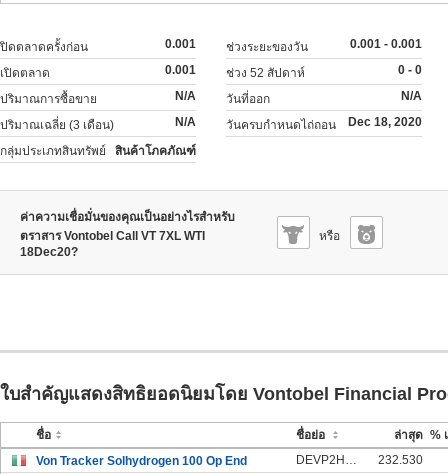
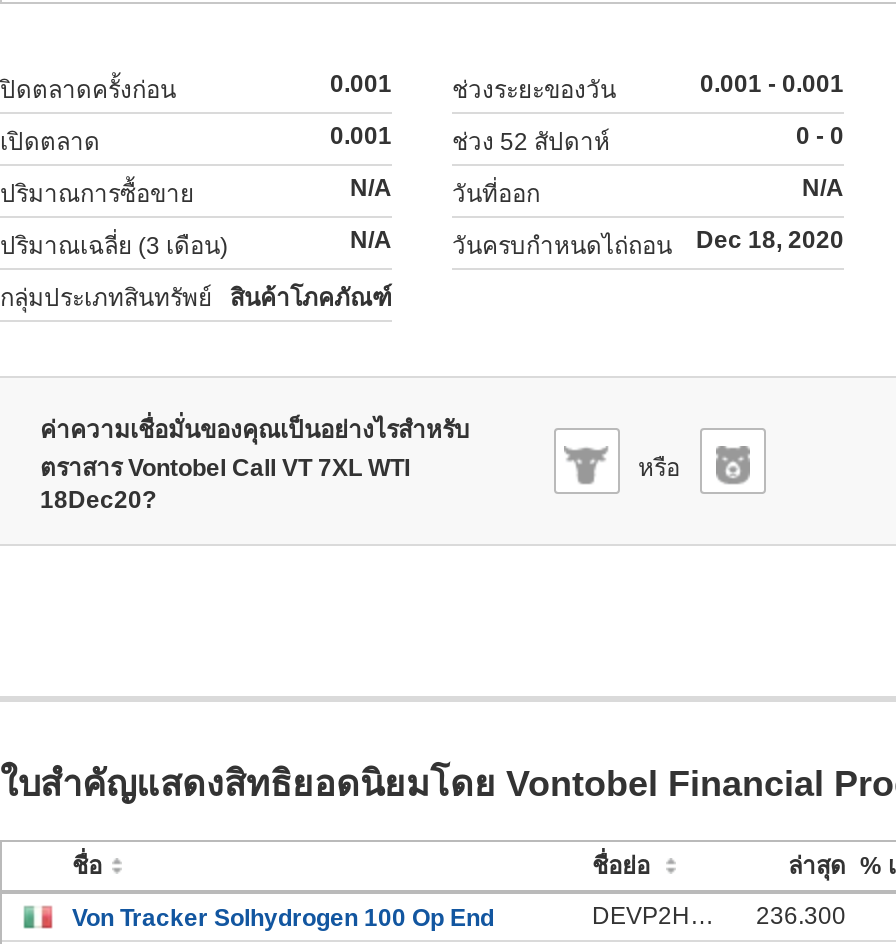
- 232.530
+ 236.300
